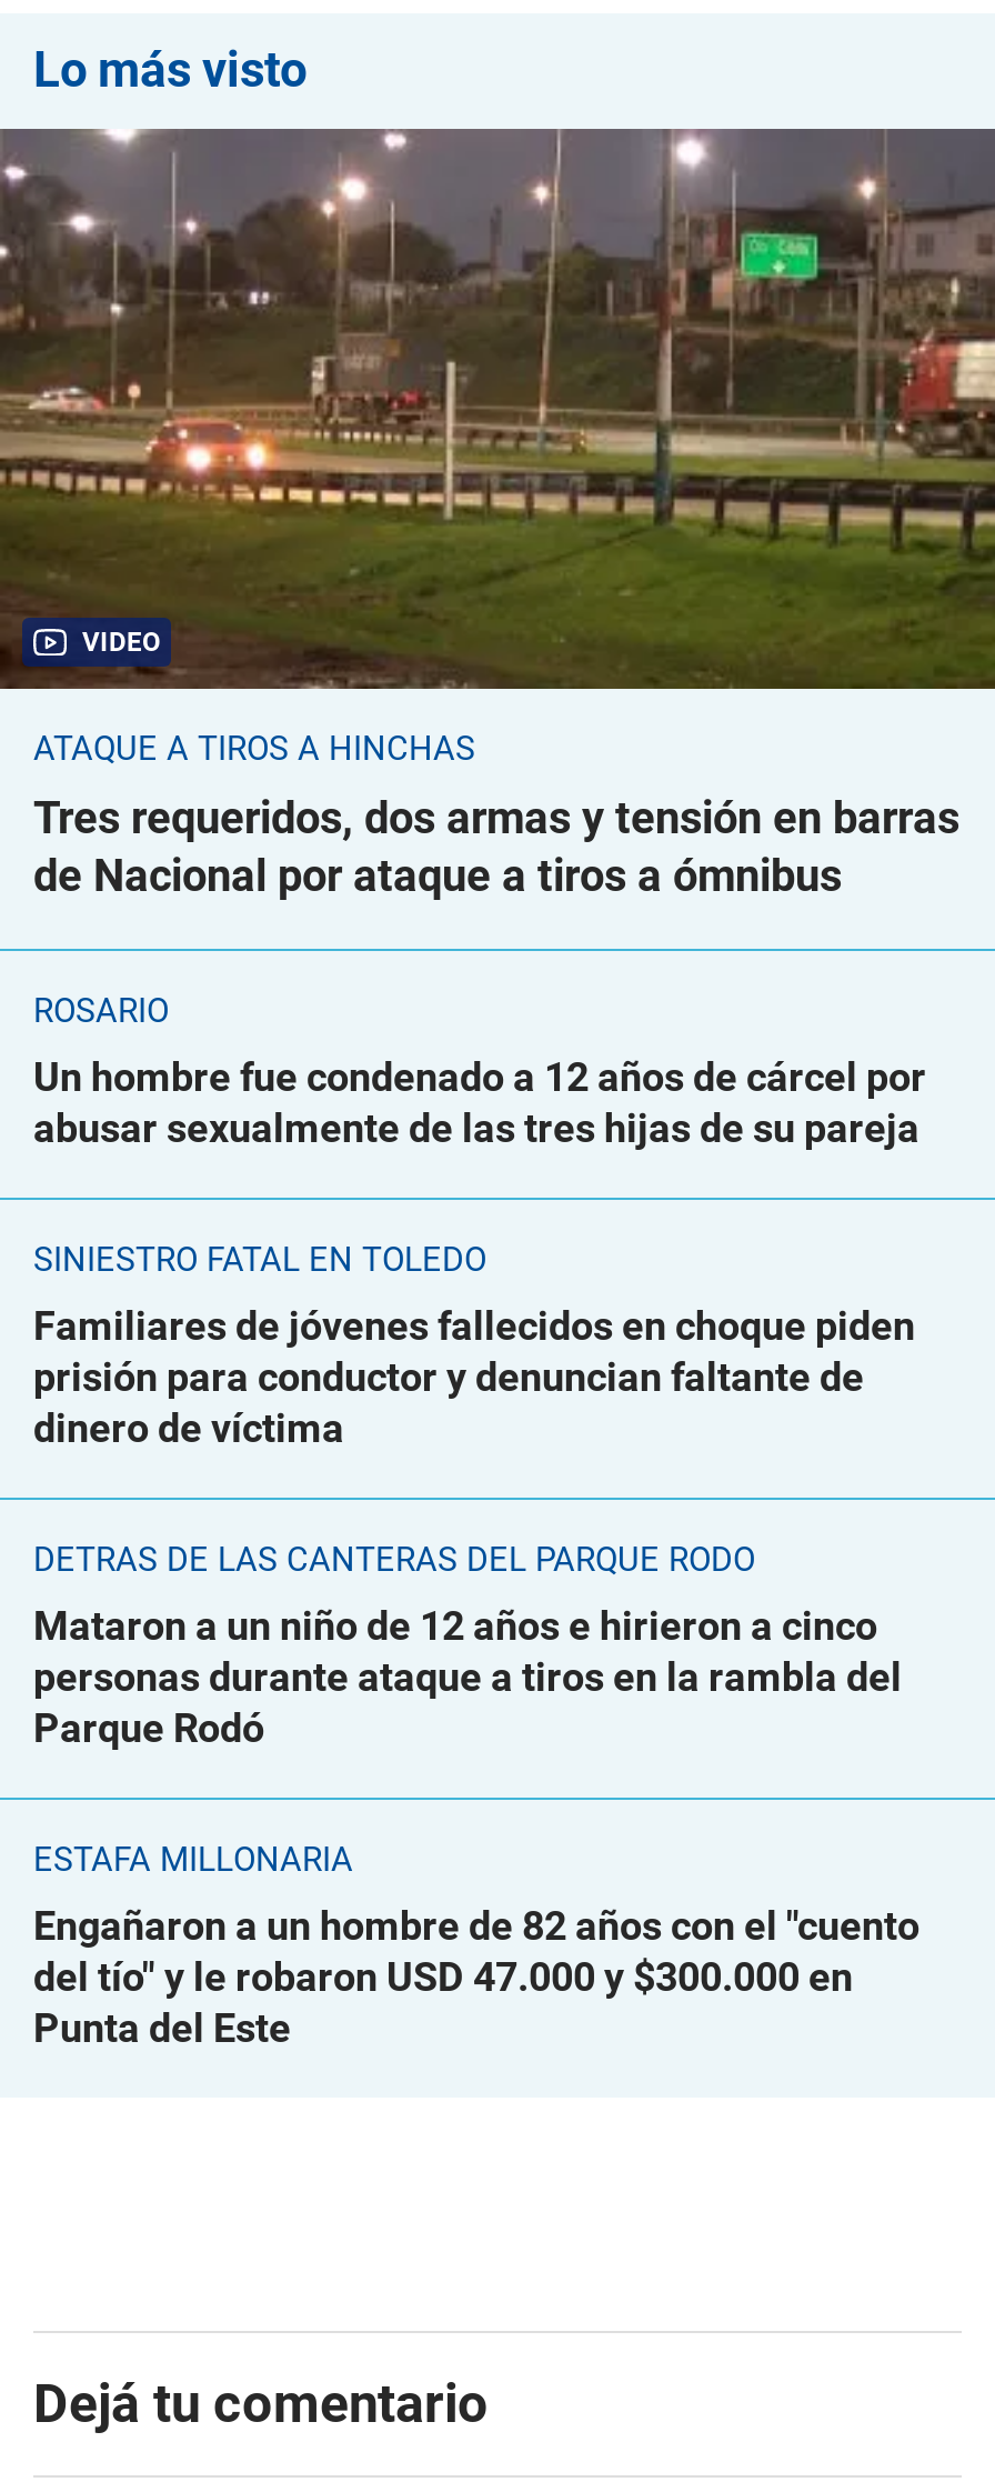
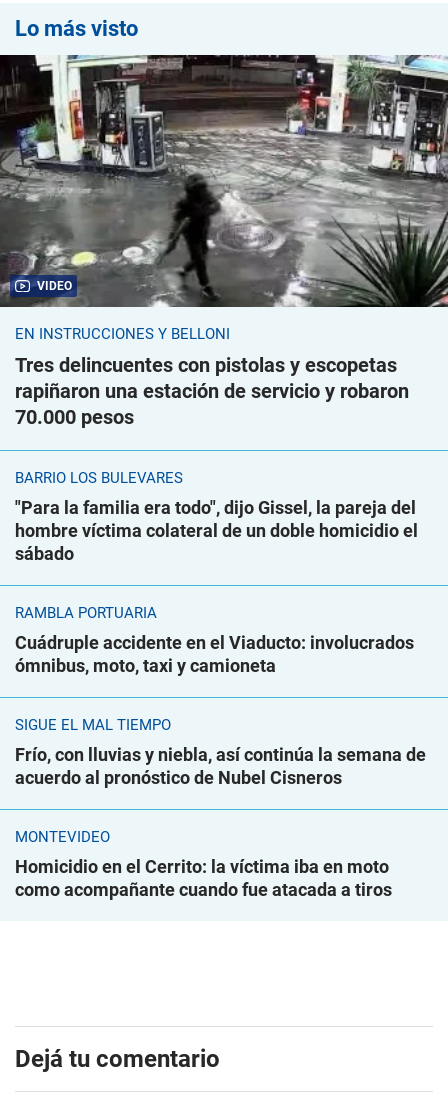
- [image]
- ATAQUE A TIROS A HINCHAS
- Tres requeridos, dos armas y tensión en barras
- de Nacional por ataque a tiros a ómnibus
+ [image]
+ EN INSTRUCCIONES Y BELLONI
+ Tres delincuentes con pistolas y escopetas
+ rapiñaron una estación de servicio y robaron
+ 70.000 pesos

- ROSARIO
+ BARRIO LOS BULEVARES

- Un hombre fue condenado a 12 años de cárcel por
- abusar sexualmente de las tres hijas de su pareja
+ "Para la familia era todo", dijo Gissel, la pareja del
+ hombre víctima colateral de un doble homicidio el
+ sábado

- SINIESTRO FATAL EN TOLEDO
+ RAMBLA PORTUARIA

- Familiares de jóvenes fallecidos en choque piden
- prisión para conductor y denuncian faltante de
- dinero de víctima
+ Cuádruple accidente en el Viaducto: involucrados
+ ómnibus, moto, taxi y camioneta

- DETRÁS DE LAS CANTERAS DEL PARQUE RODÓ
+ SIGUE EL MAL TIEMPO

- Mataron a un niño de 12 años e hirieron a cinco
- personas durante ataque a tiros en la rambla del
- Parque Rodó
+ Frío, con lluvias y niebla, así continúa la semana de
+ acuerdo al pronóstico de Nubel Cisneros

- ESTAFA MILLONARIA
+ MONTEVIDEO

- Engañaron a un hombre de 82 años con el "cuento
- del tío" y le robaron USD 47.000 y $300.000 en
- Punta del Este
+ Homicidio en el Cerrito: la víctima iba en moto
+ como acompañante cuando fue atacada a tiros
